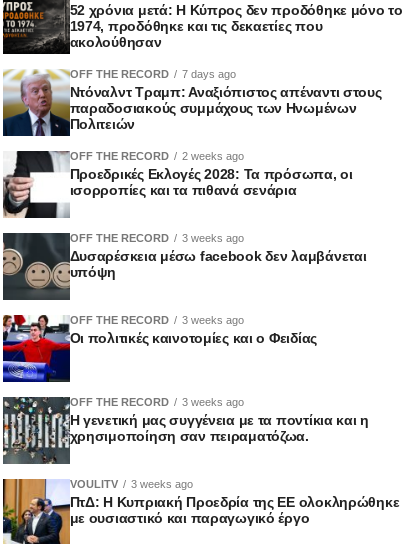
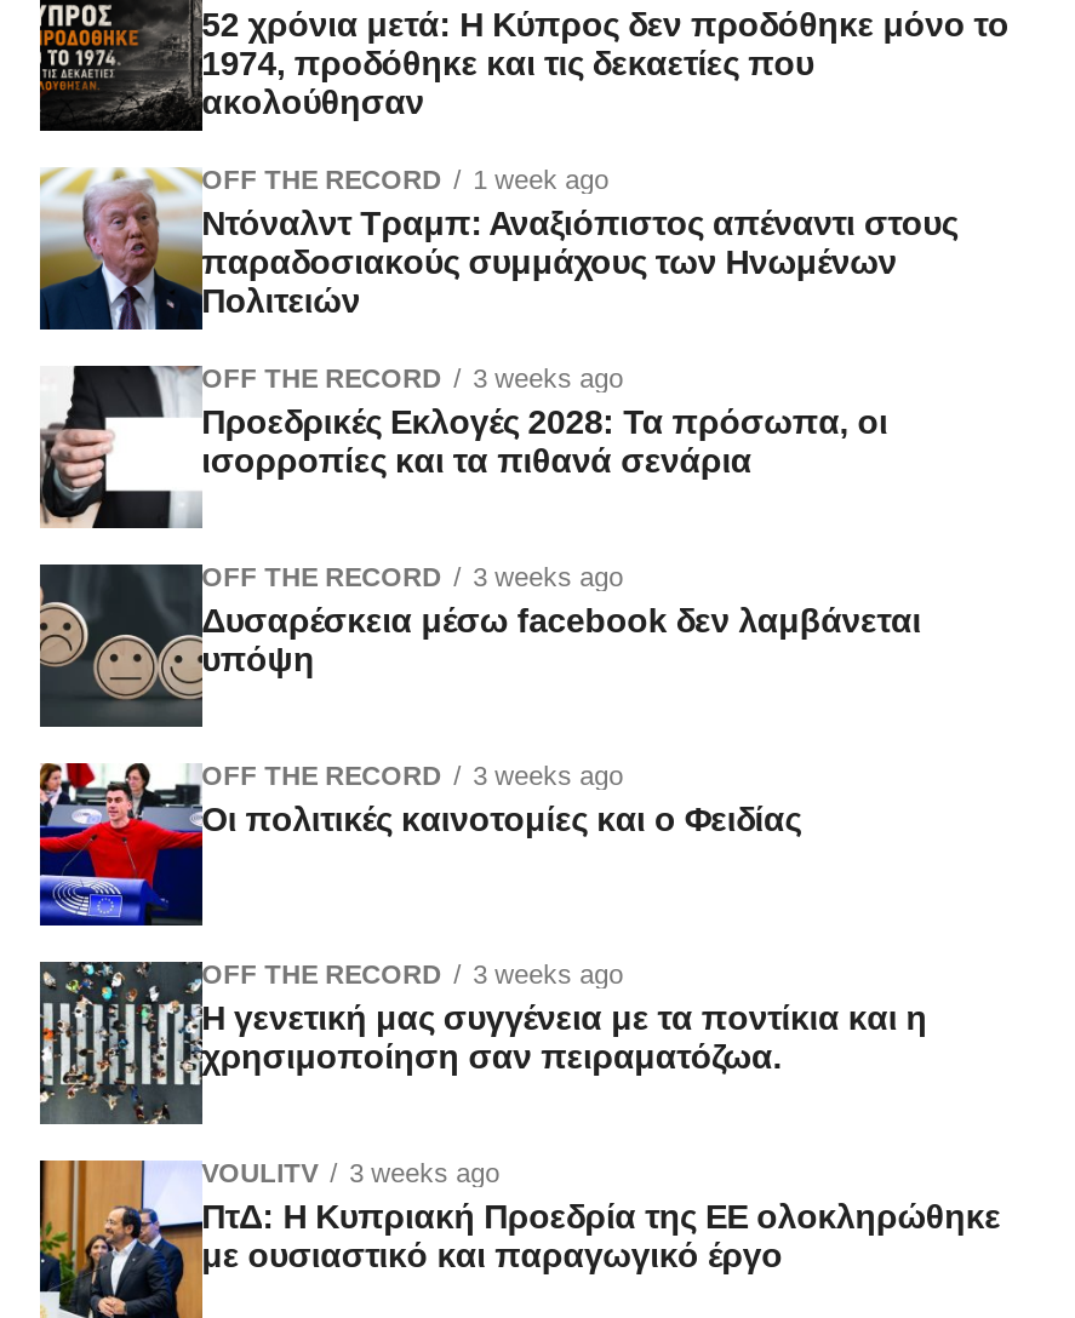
- OFF THE RECORD 7 days ago
+ OFF THE RECORD 1 week ago

- OFF THE RECORD 2 weeks ago
+ OFF THE RECORD 3 weeks ago
